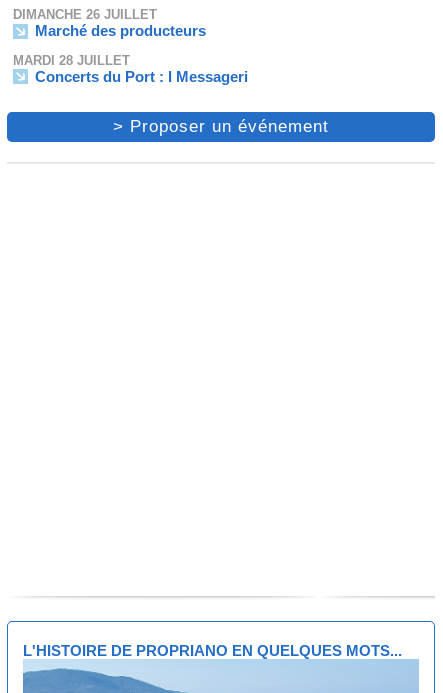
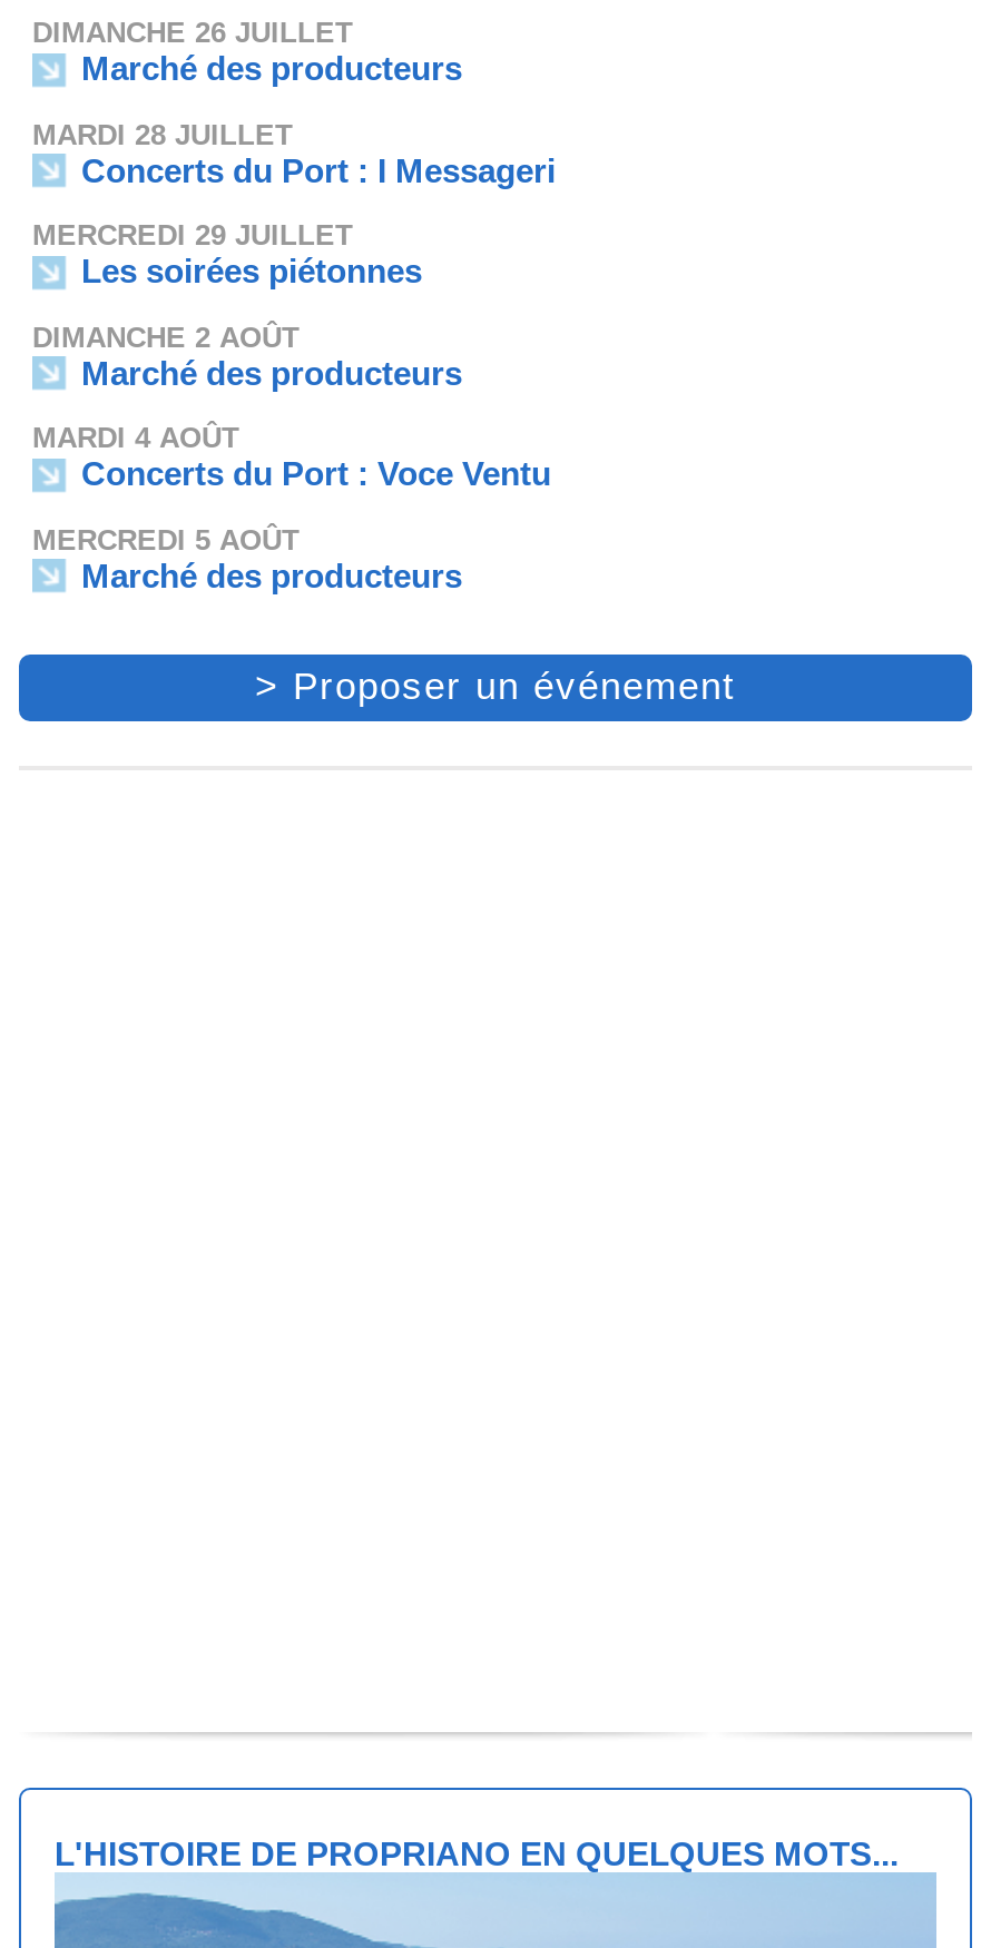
+ MERCREDI 29 JUILLET
+ Les soirées piétonnes
+ DIMANCHE 2 AOÛT
+ Marché des producteurs
+ MARDI 4 AOÛT
+ Concerts du Port : Voce Ventu
+ MERCREDI 5 AOÛT
+ Marché des producteurs
